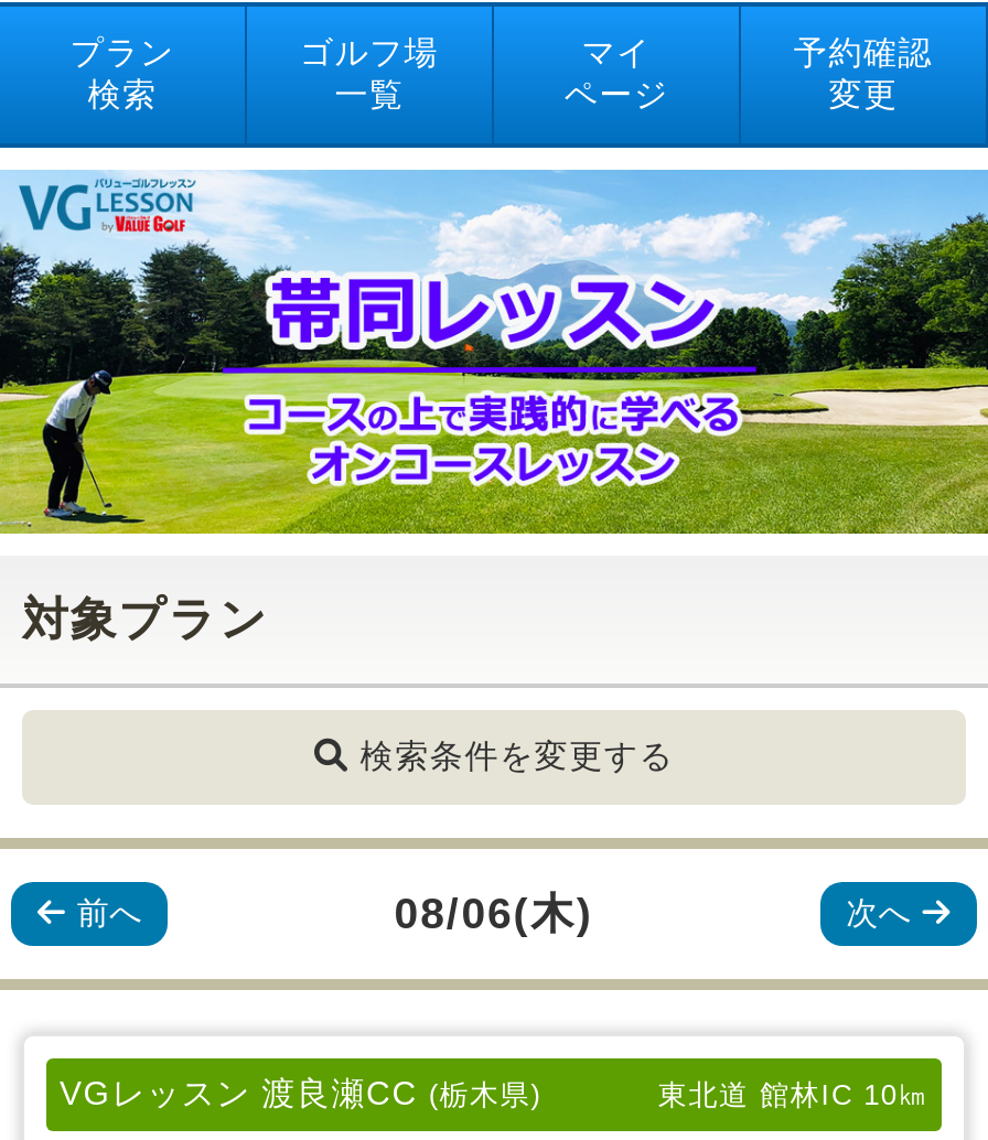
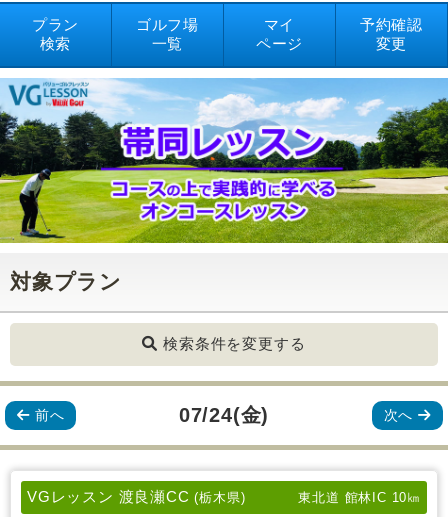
- 08/06(木)
+ 07/24(金)
